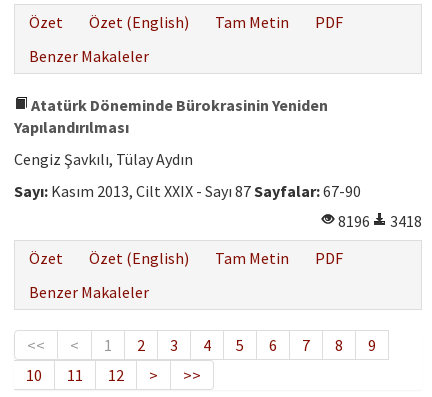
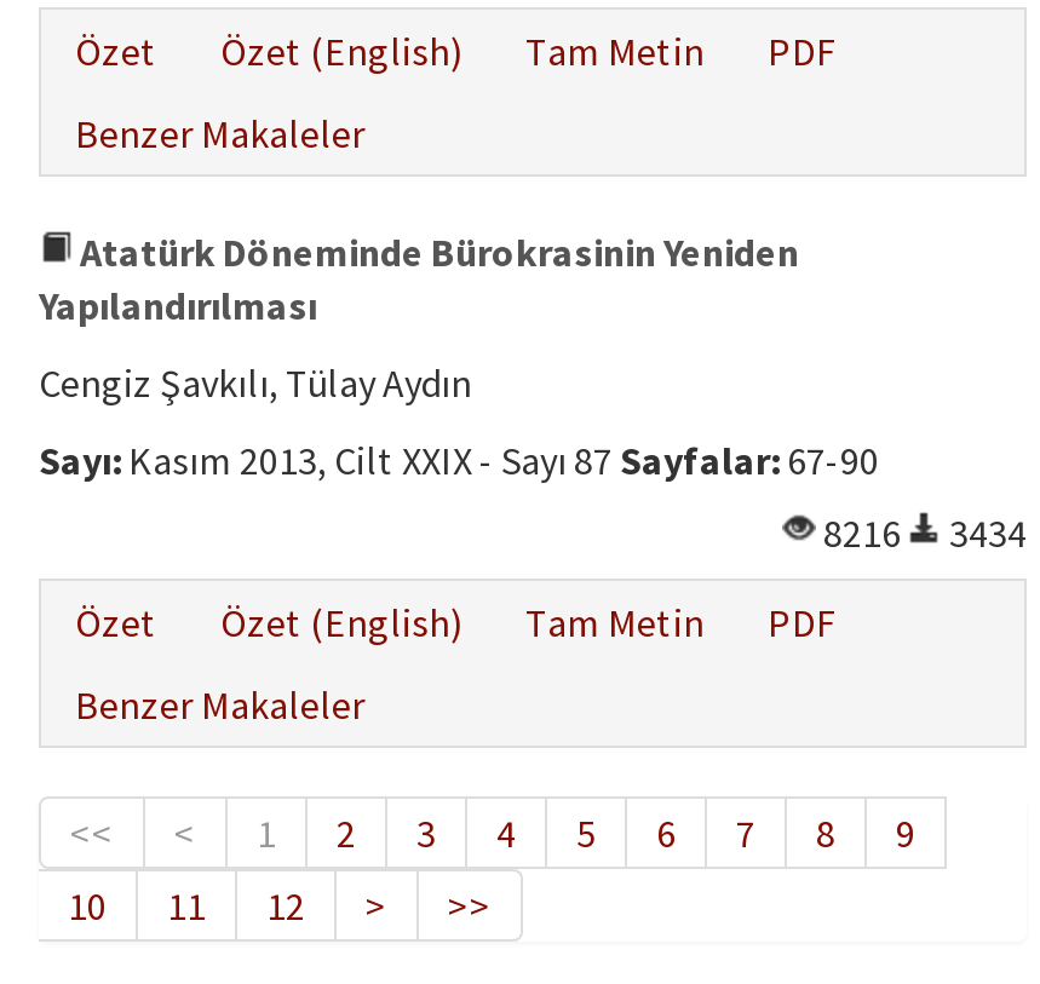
- 8196
+ 8216

- 3418
+ 3434
